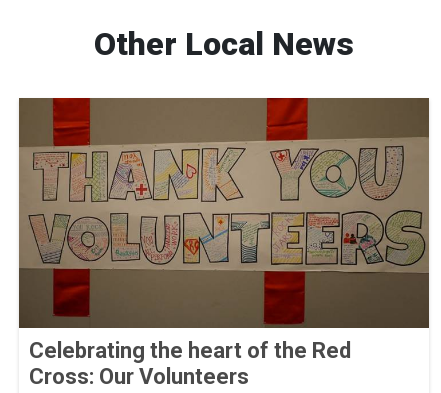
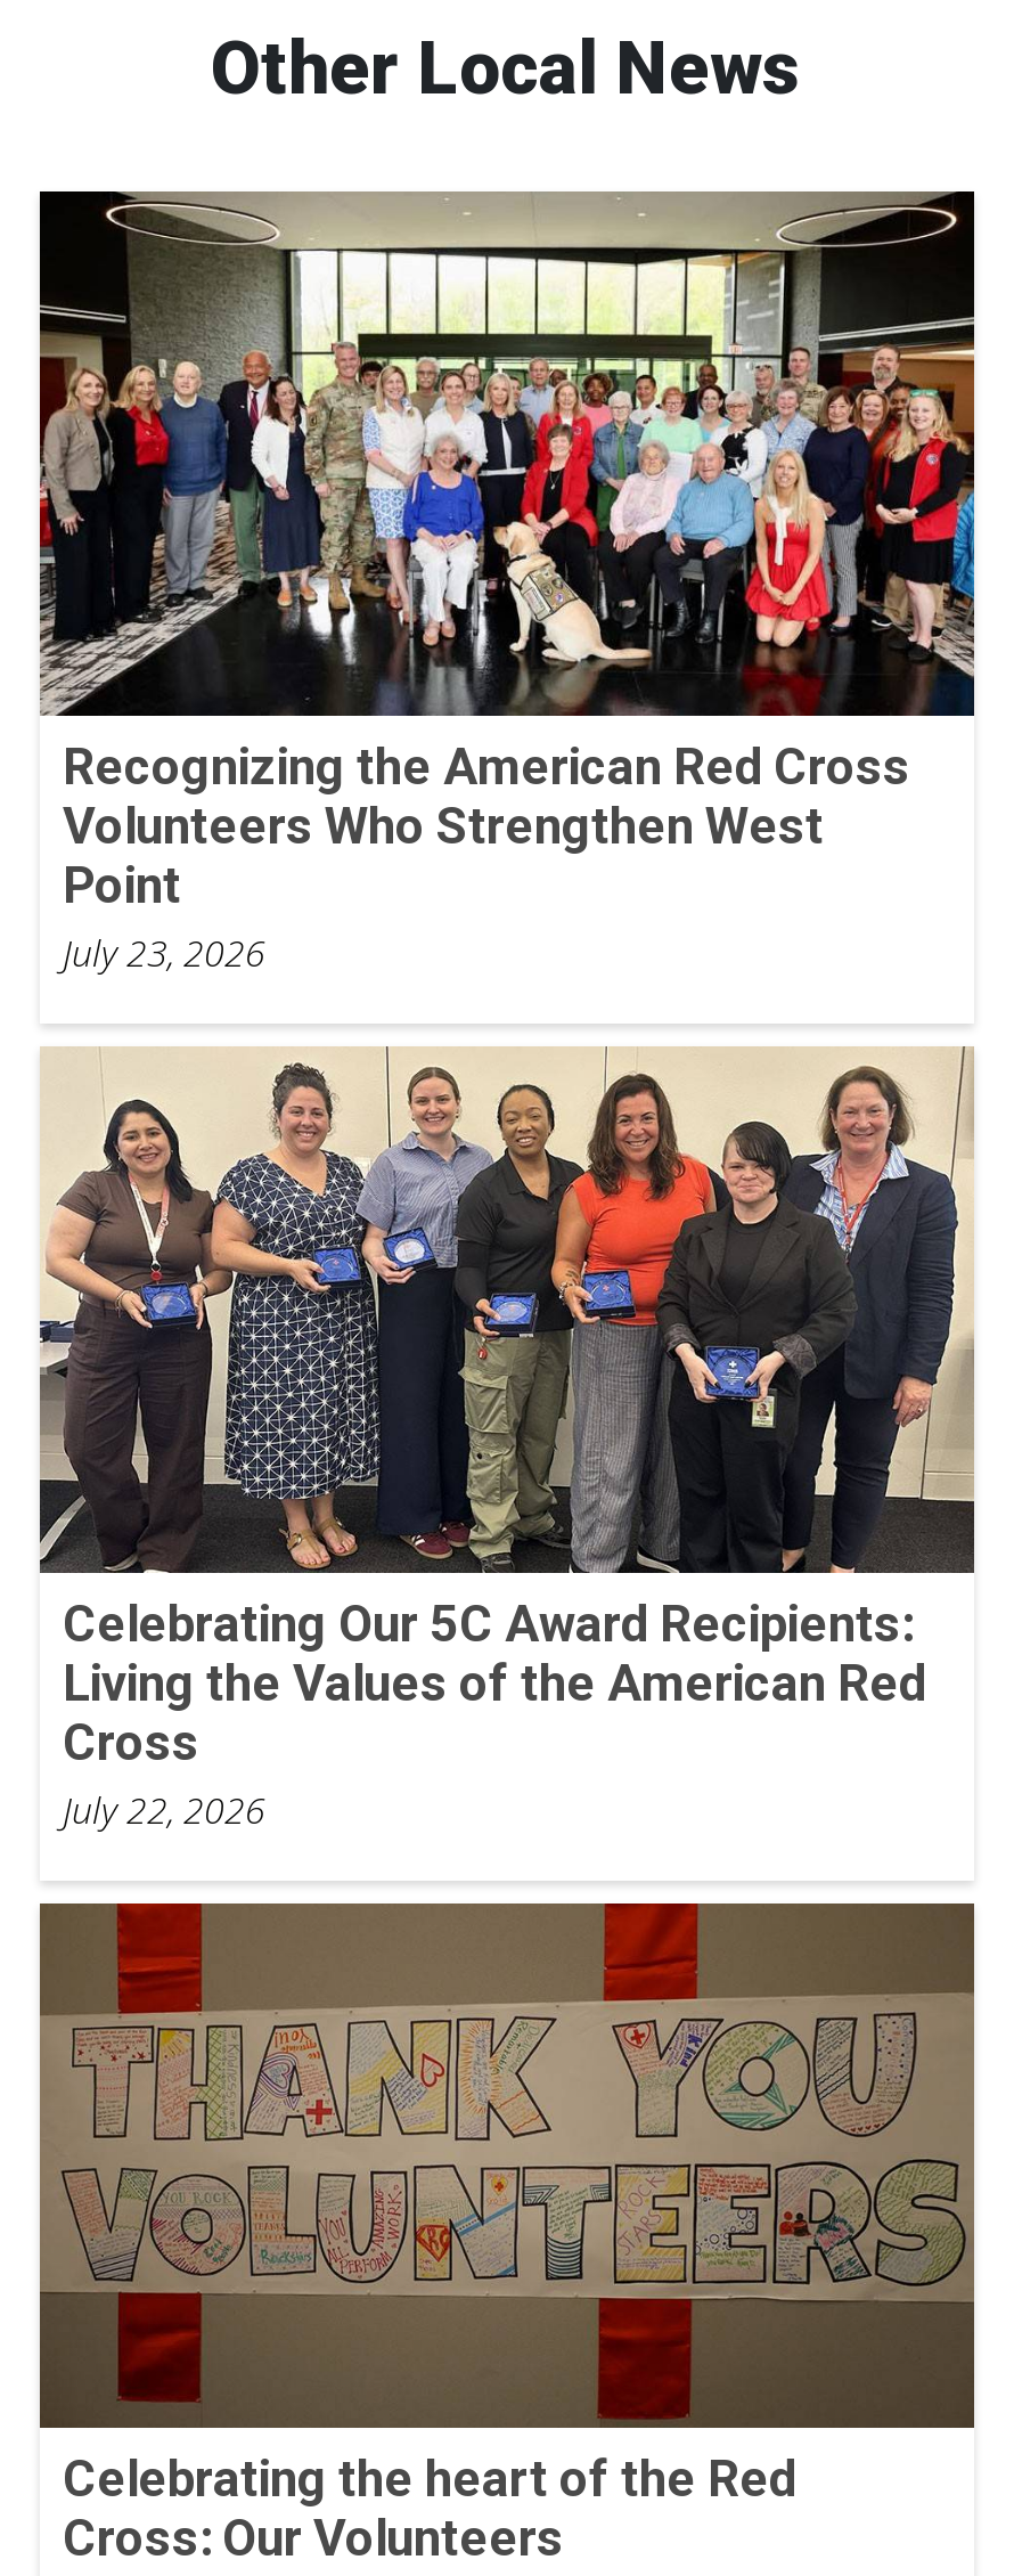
+ [image]
+ Recognizing the American Red Cross
+ Volunteers Who Strengthen West
+ Point
+ July 23, 2026

+ [image]
+ Celebrating Our 5C Award Recipients:
+ Living the Values of the American Red
+ Cross
+ July 22, 2026
